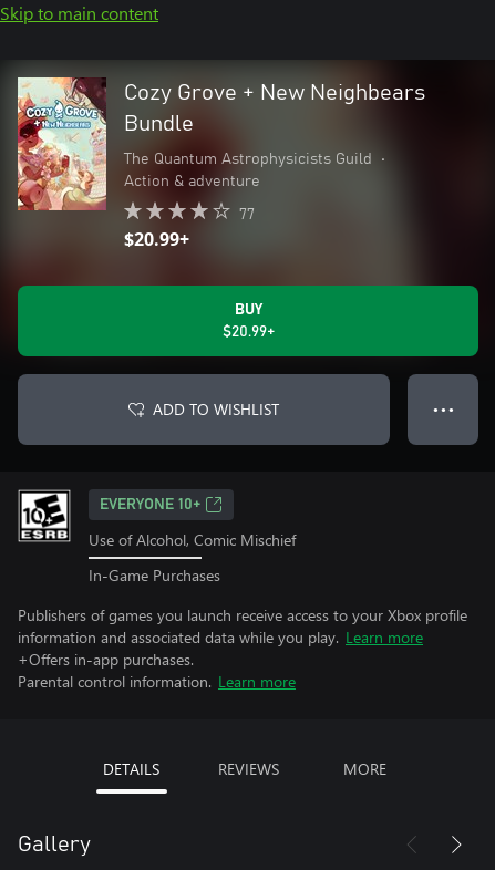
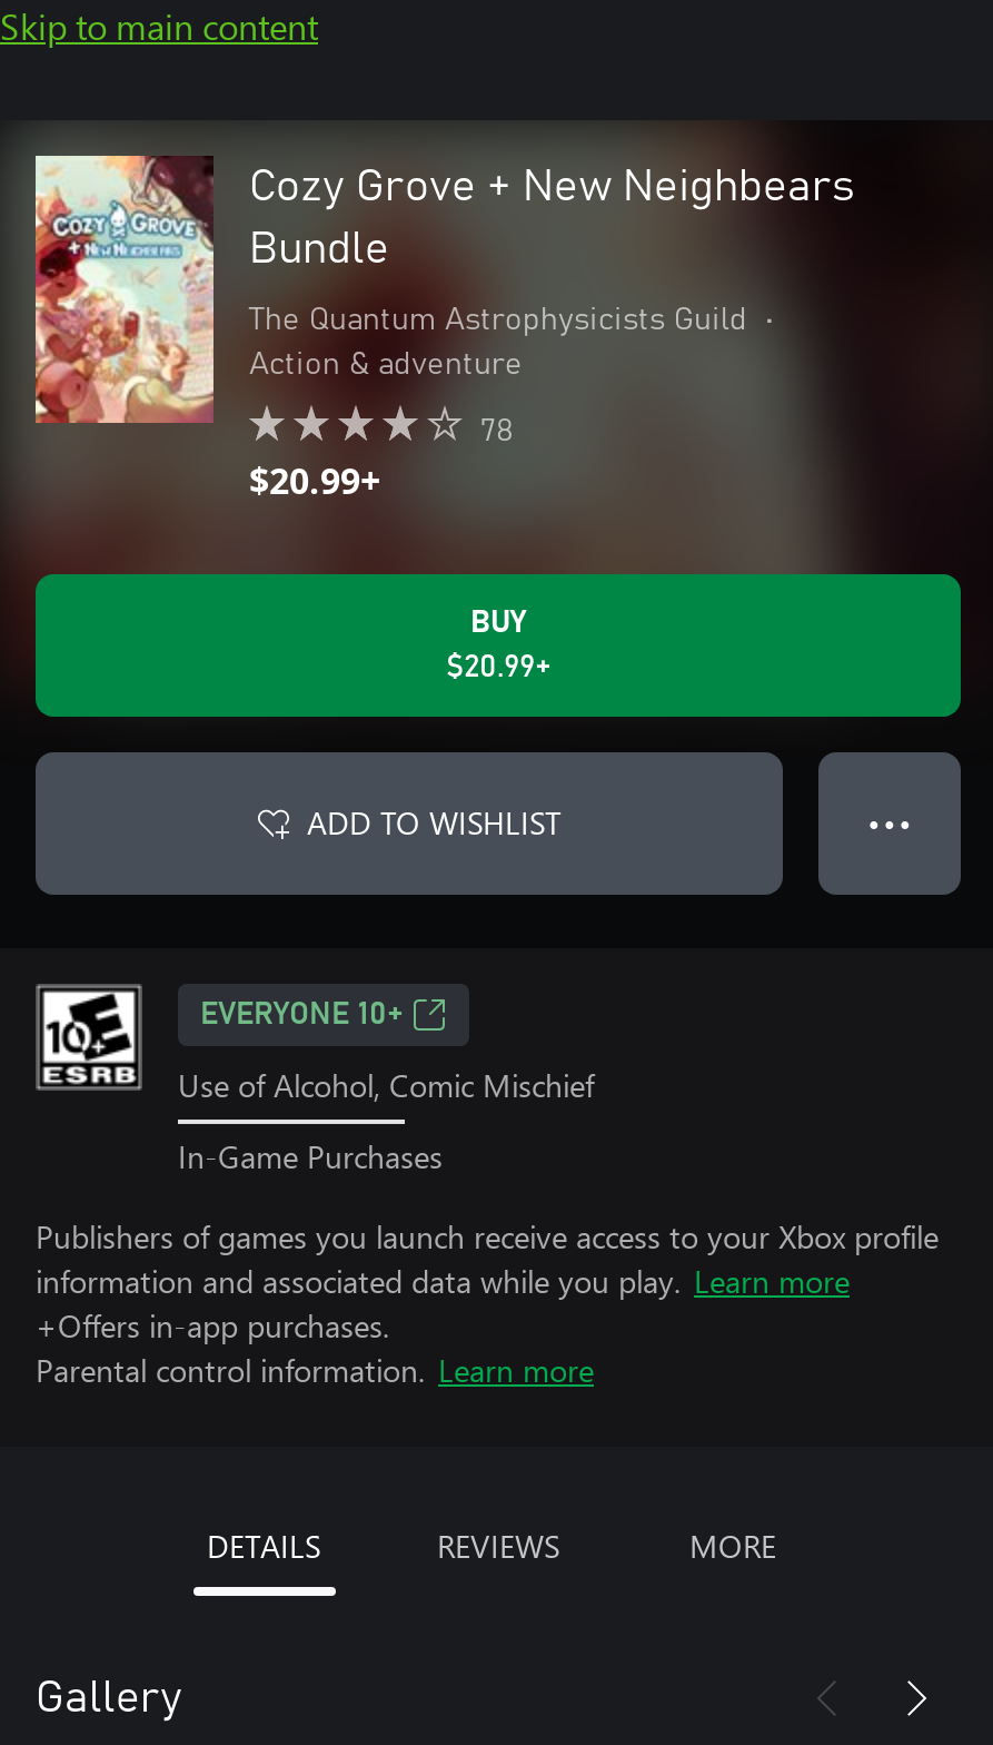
- 77
+ 78
